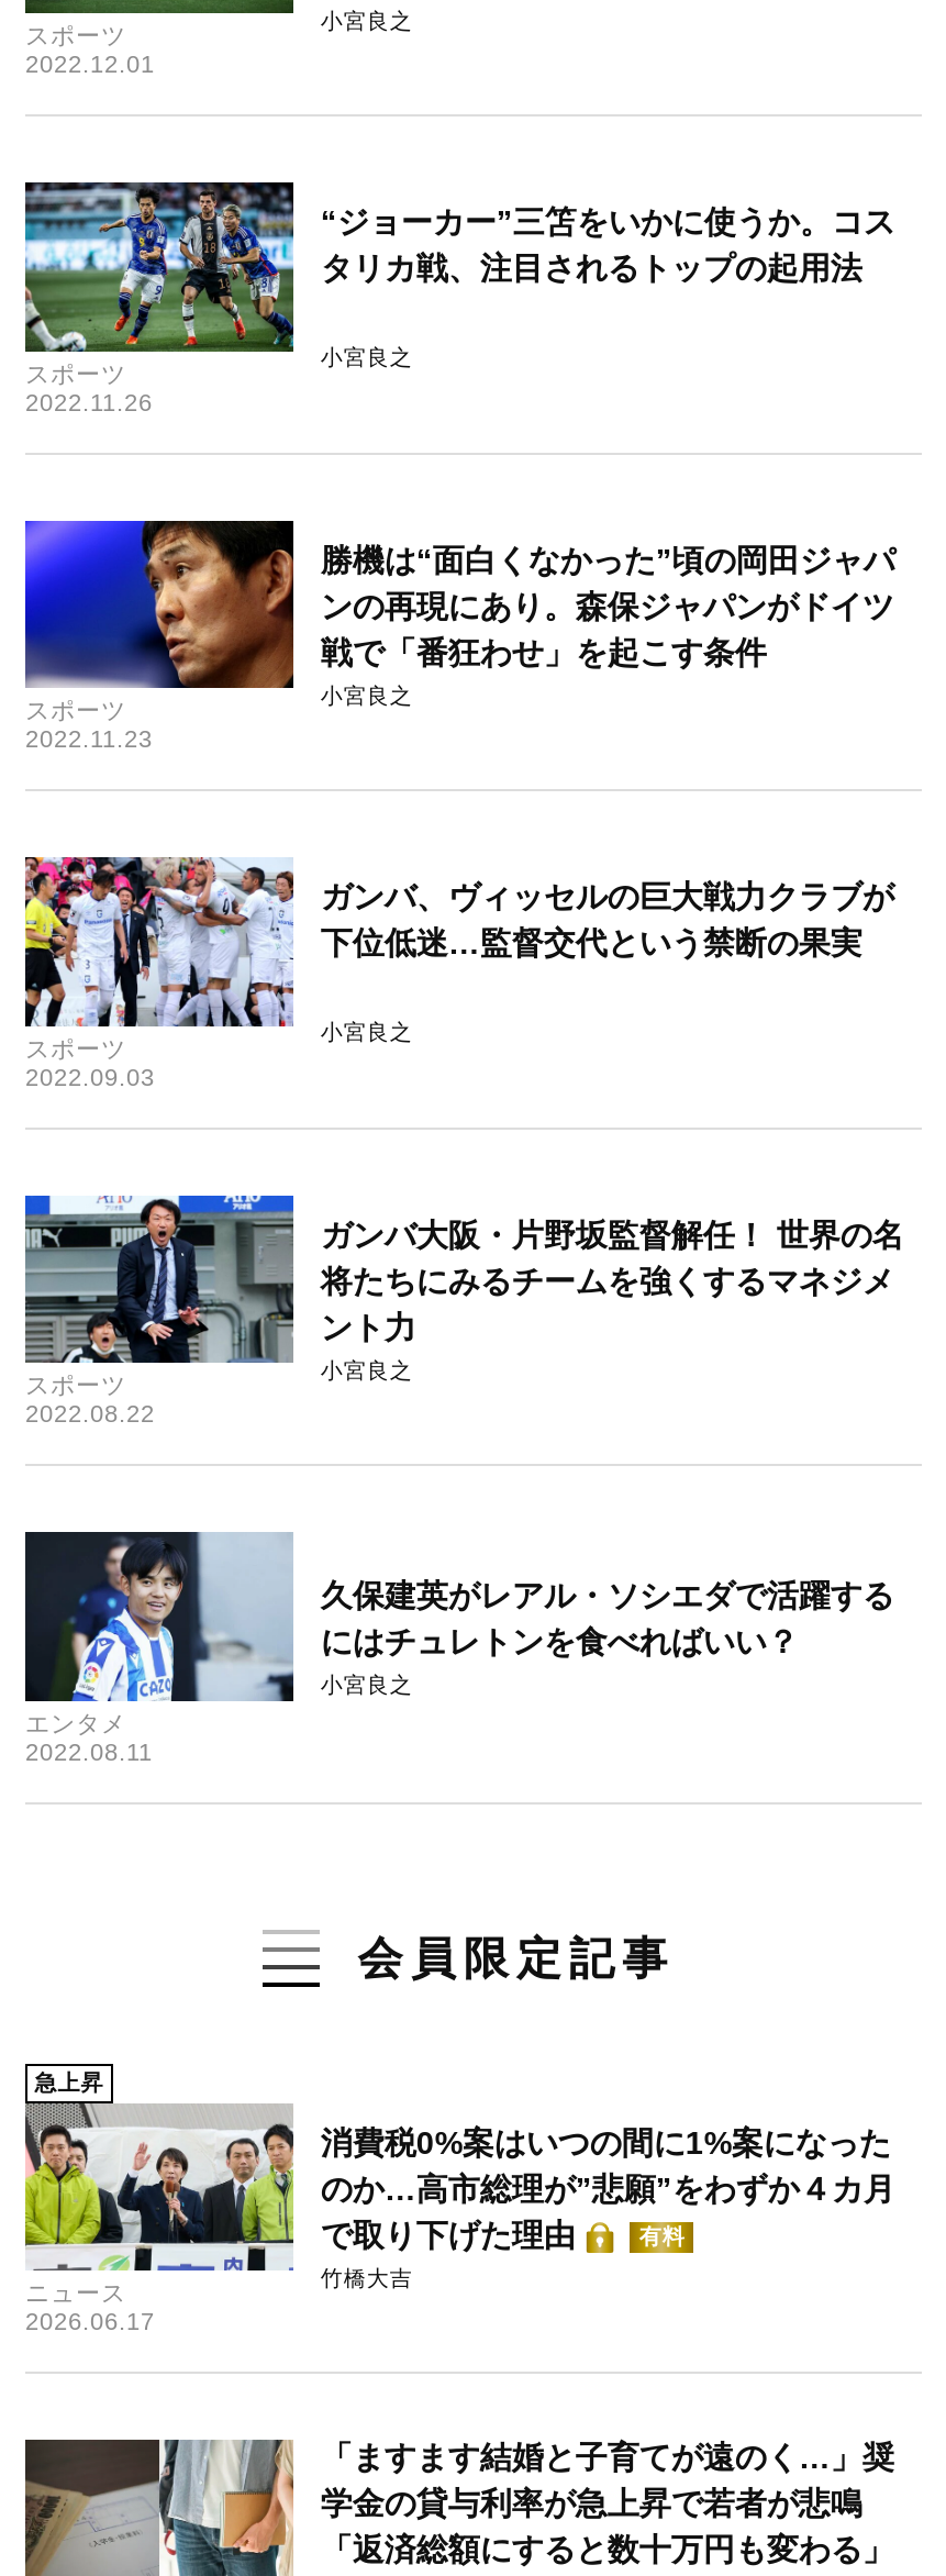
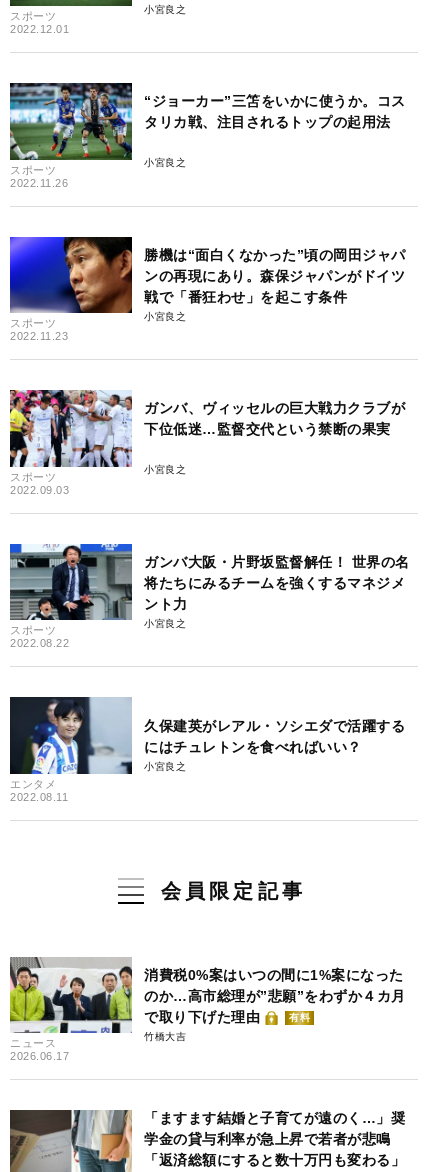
- 急上昇
